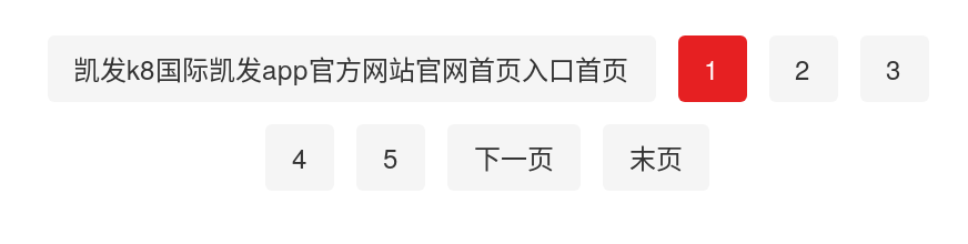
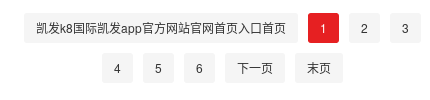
+ 6
